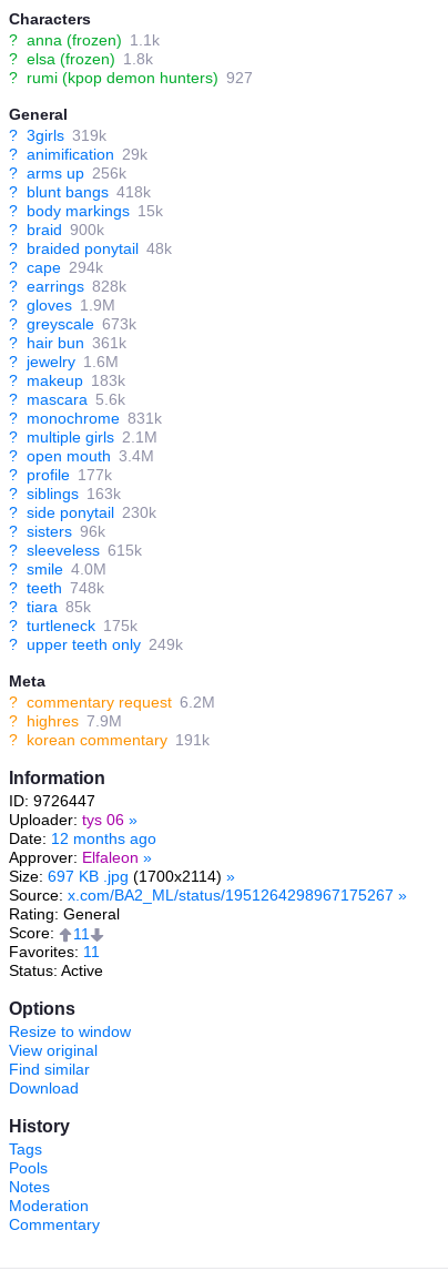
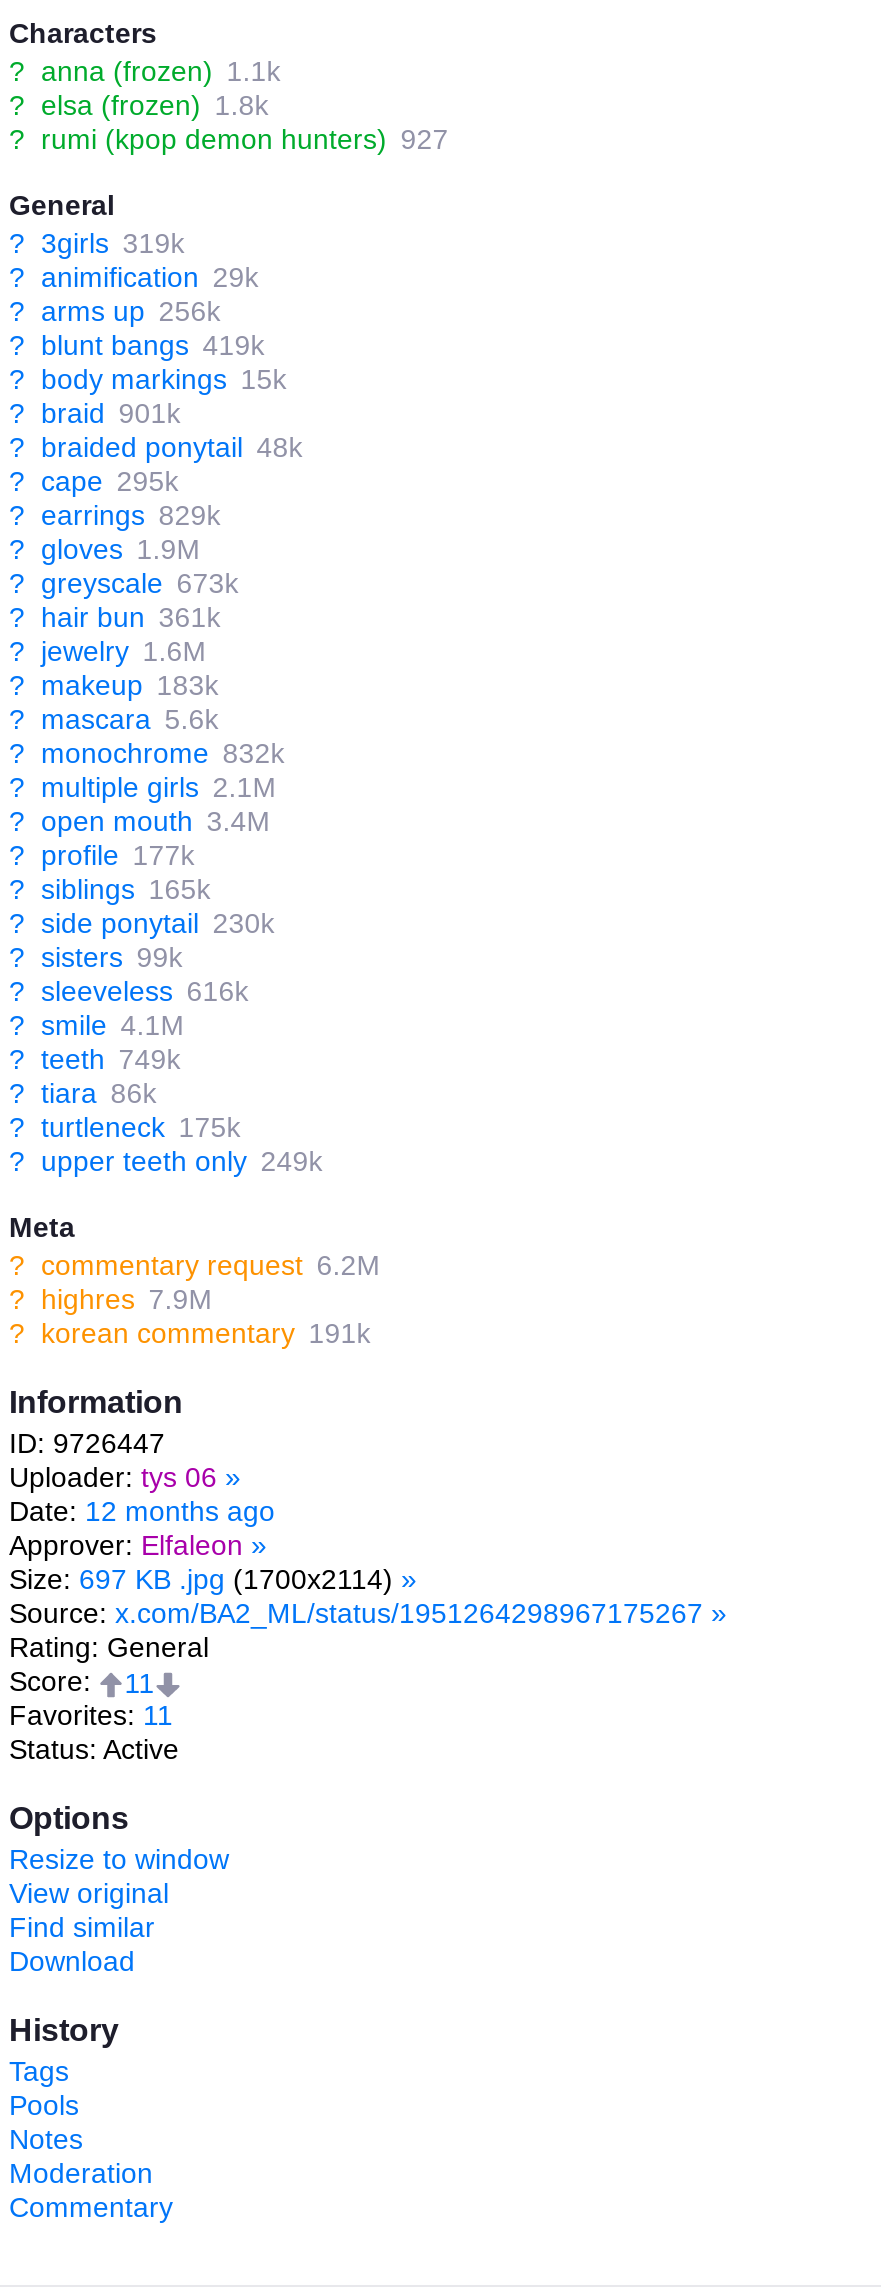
- ? blunt bangs 418k
+ ? blunt bangs 419k

- ? braid 900k
+ ? braid 901k

- ? cape 294k
+ ? cape 295k

- ? earrings 828k
+ ? earrings 829k

- ? monochrome 831k
+ ? monochrome 832k

- ? siblings 163k
+ ? siblings 165k

- ? sisters 96k
+ ? sisters 99k

- ? sleeveless 615k
+ ? sleeveless 616k

- ? smile 4.0M
+ ? smile 4.1M

- ? teeth 748k
+ ? teeth 749k

- ? tiara 85k
+ ? tiara 86k
